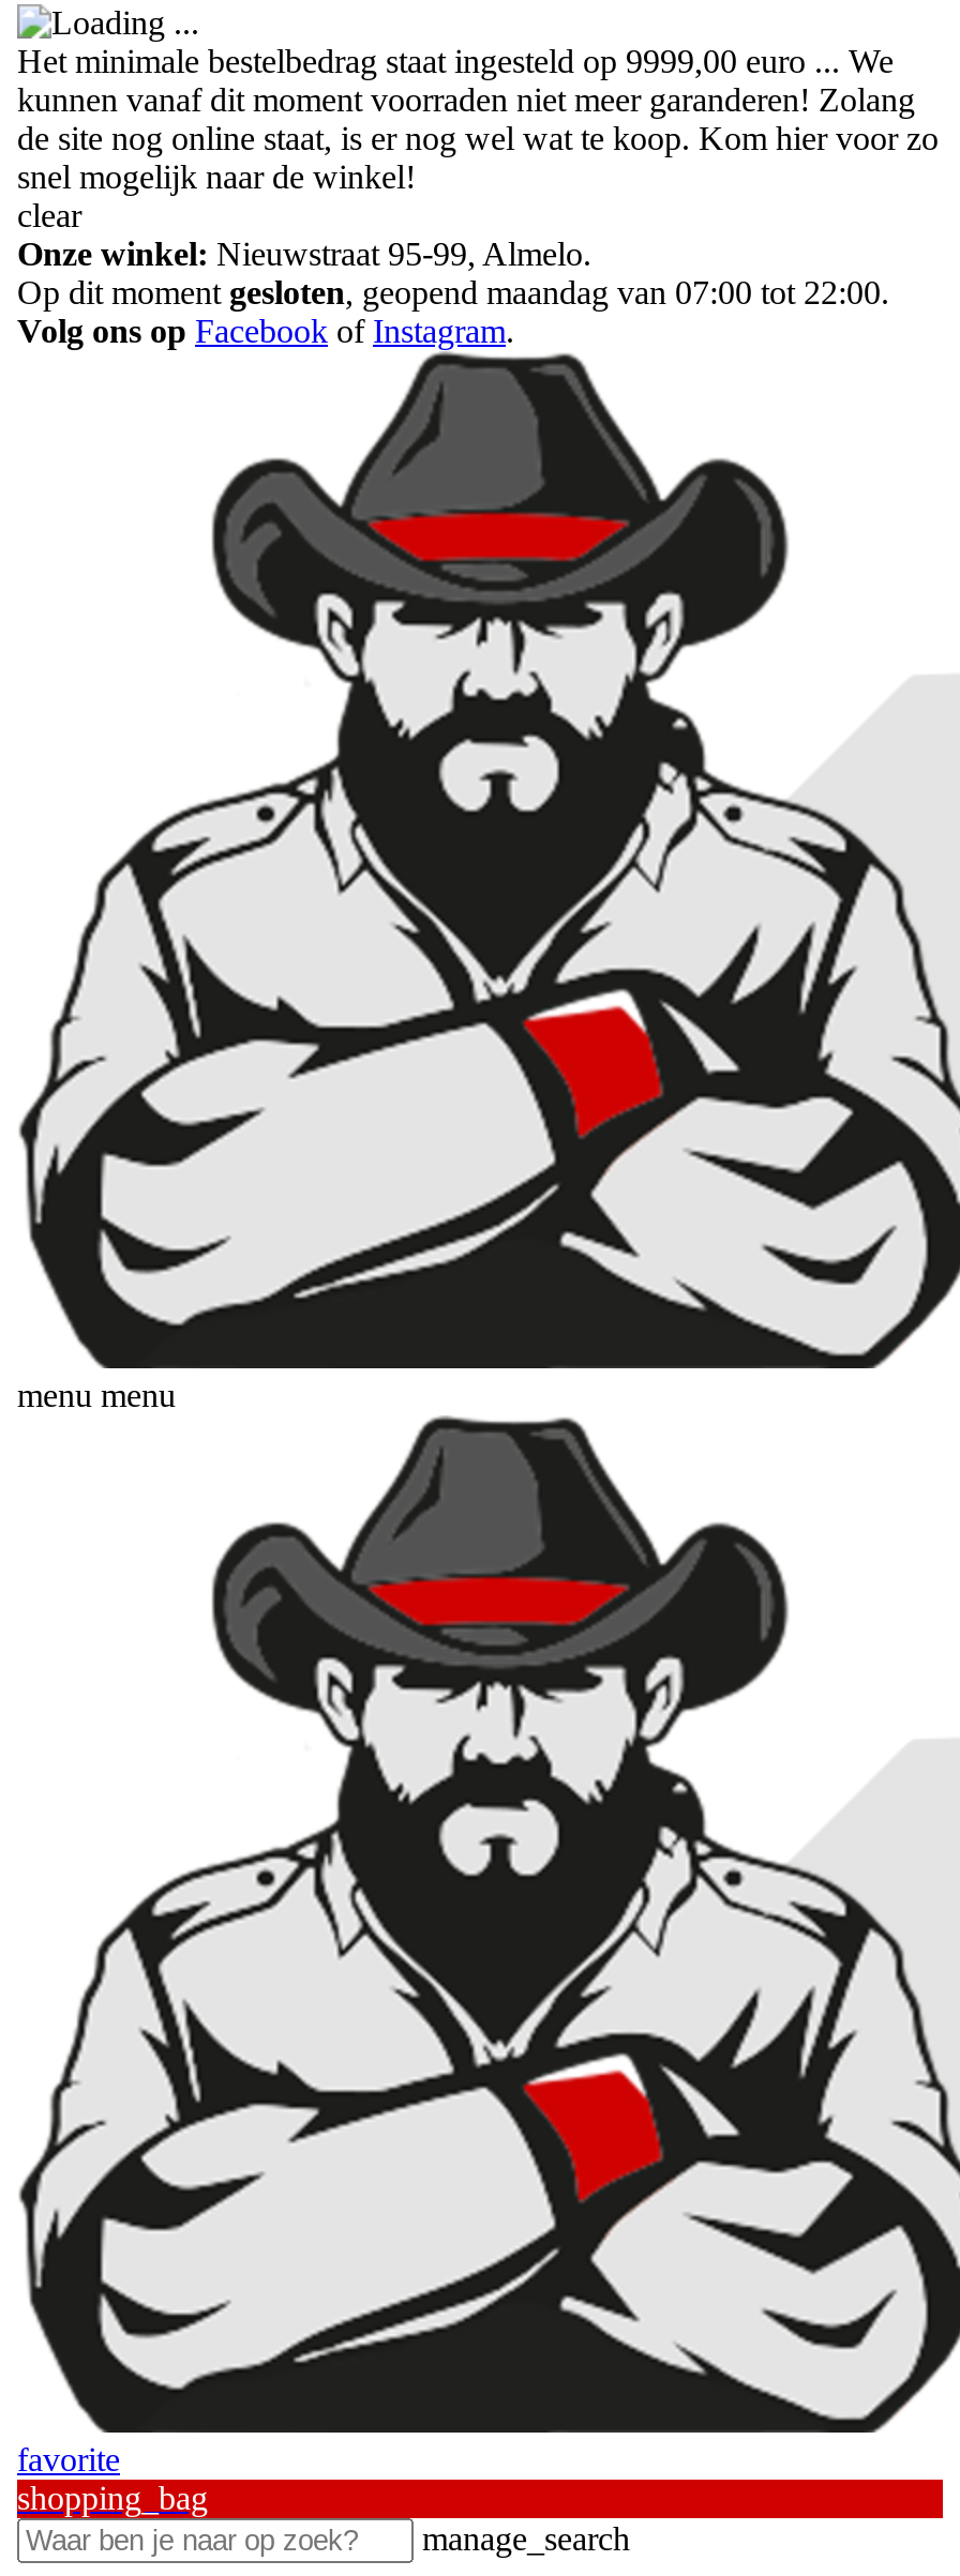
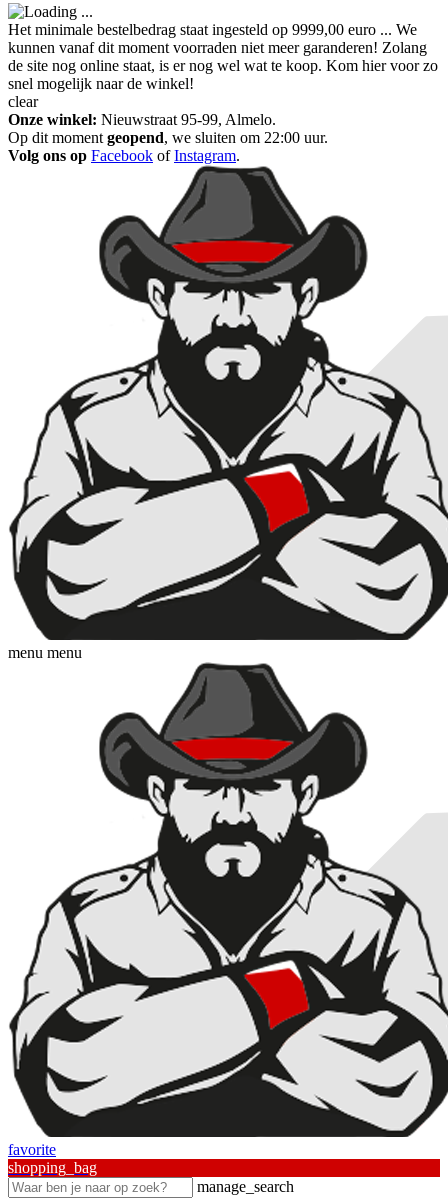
- Op dit moment gesloten, geopend maandag van 07:00 tot 22:00.
+ Op dit moment geopend, we sluiten om 22:00 uur.
